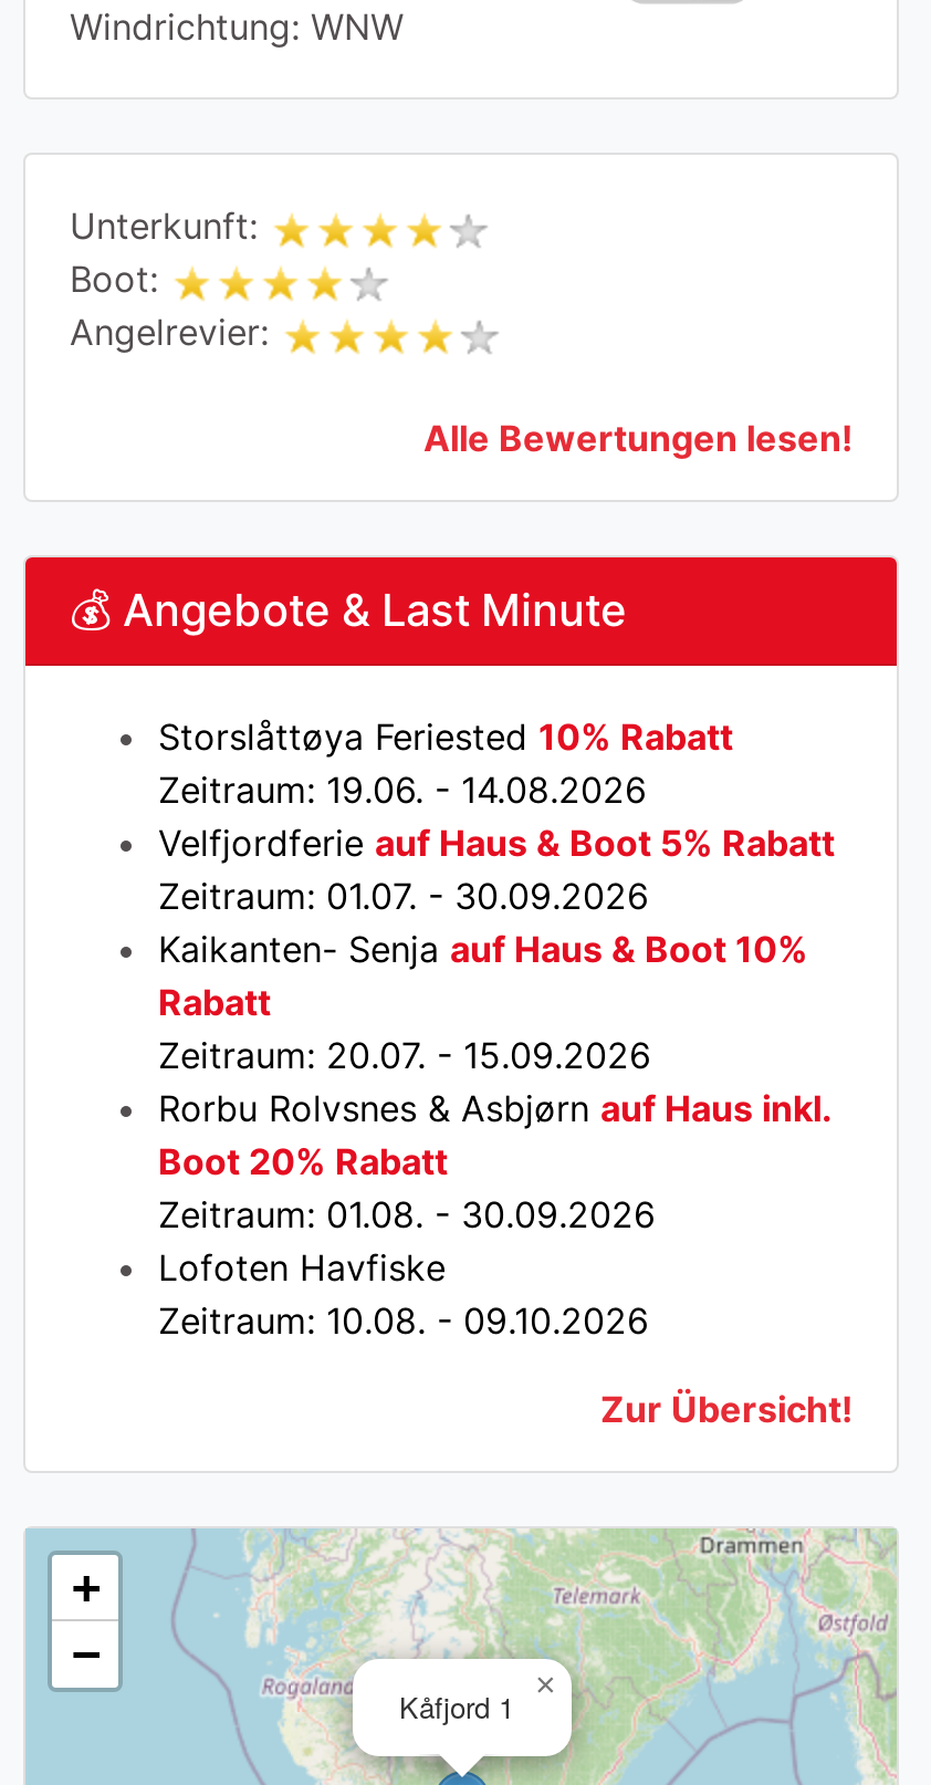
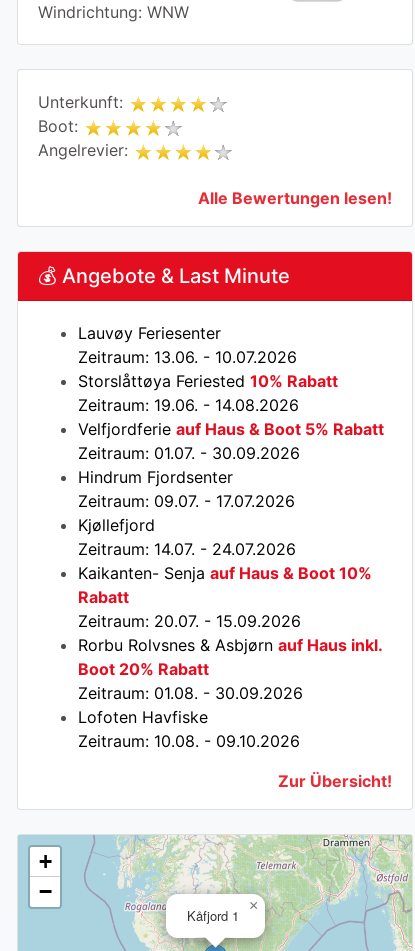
+ Lauvøy Feriesenter
+ Zeitraum: 13.06. - 10.07.2026

+ Hindrum Fjordsenter
+ Zeitraum: 09.07. - 17.07.2026
+ Kjøllefjord
+ Zeitraum: 14.07. - 24.07.2026
